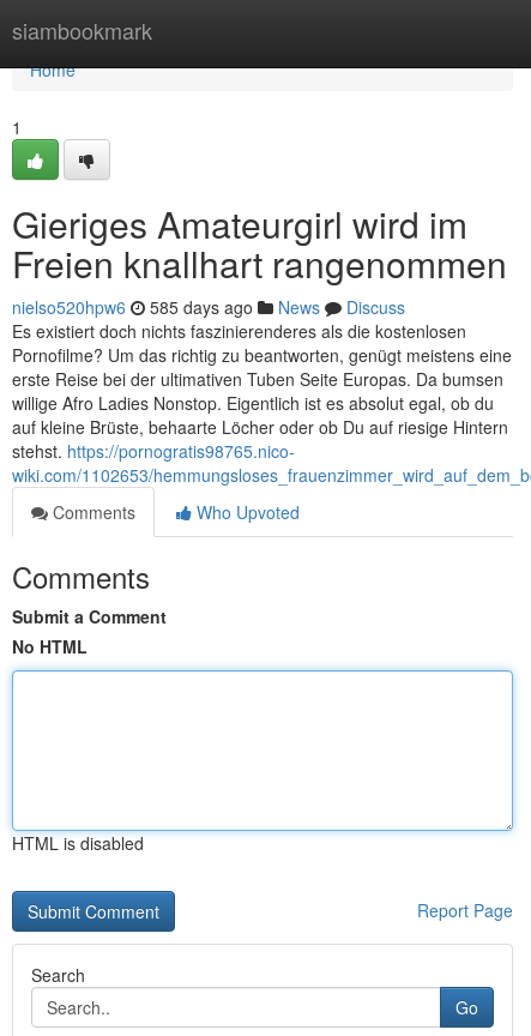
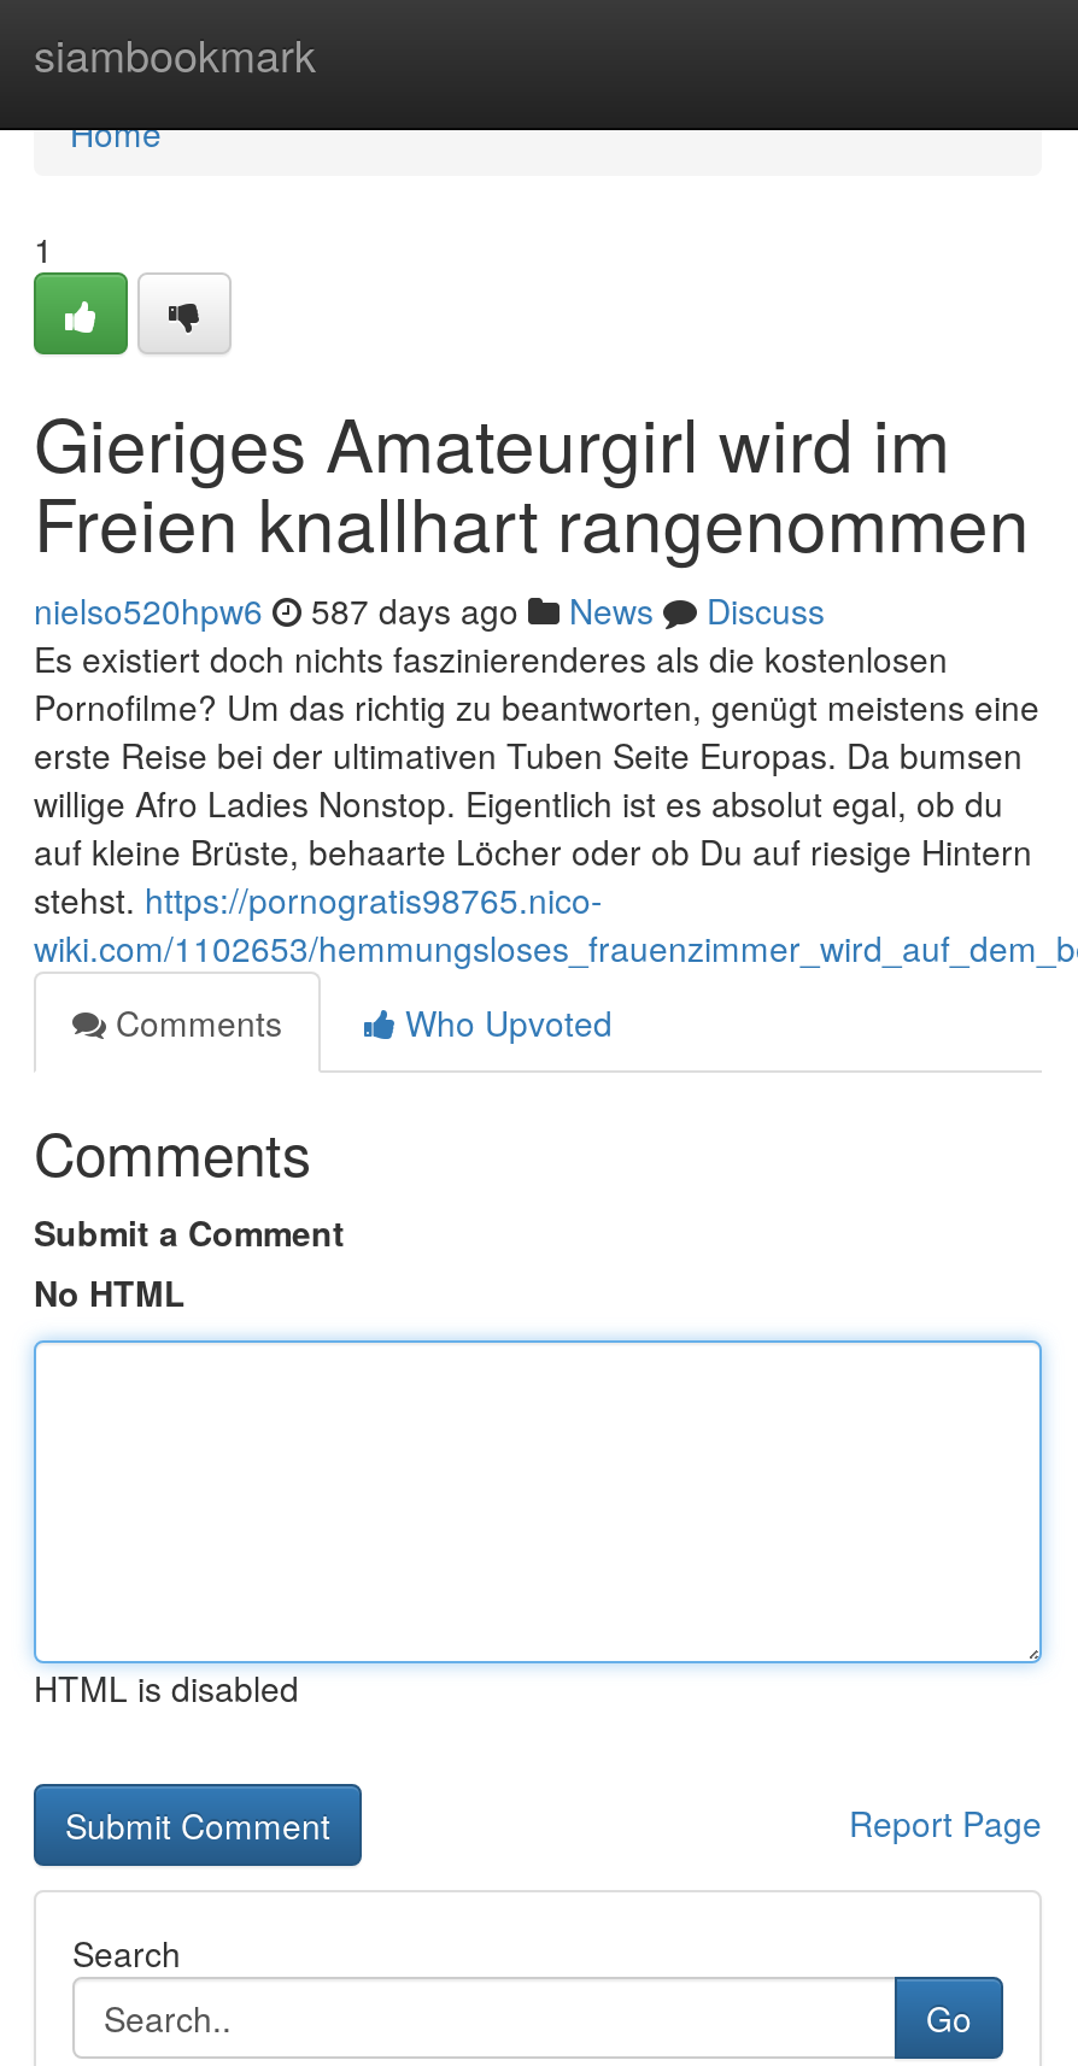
- nielso520hpw6 585 days ago News Discuss
+ nielso520hpw6 587 days ago News Discuss
